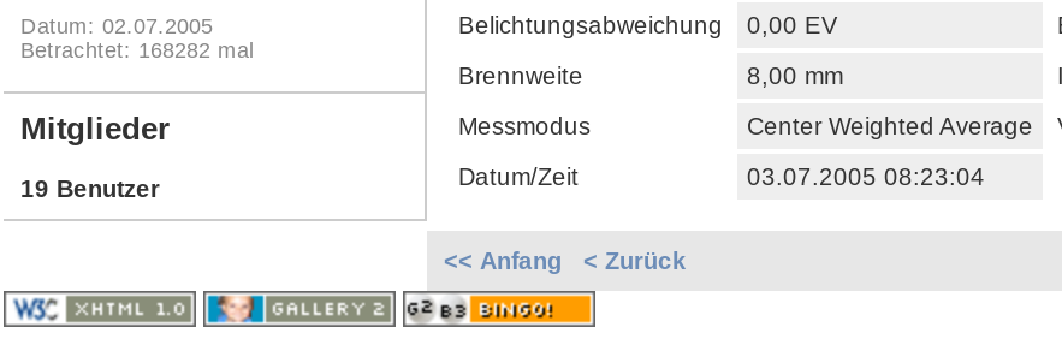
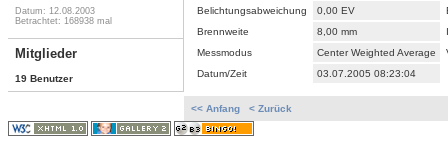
- Datum: 02.07.2005
- Betrachtet: 168282 mal
+ Datum: 12.08.2003
+ Betrachtet: 168938 mal
